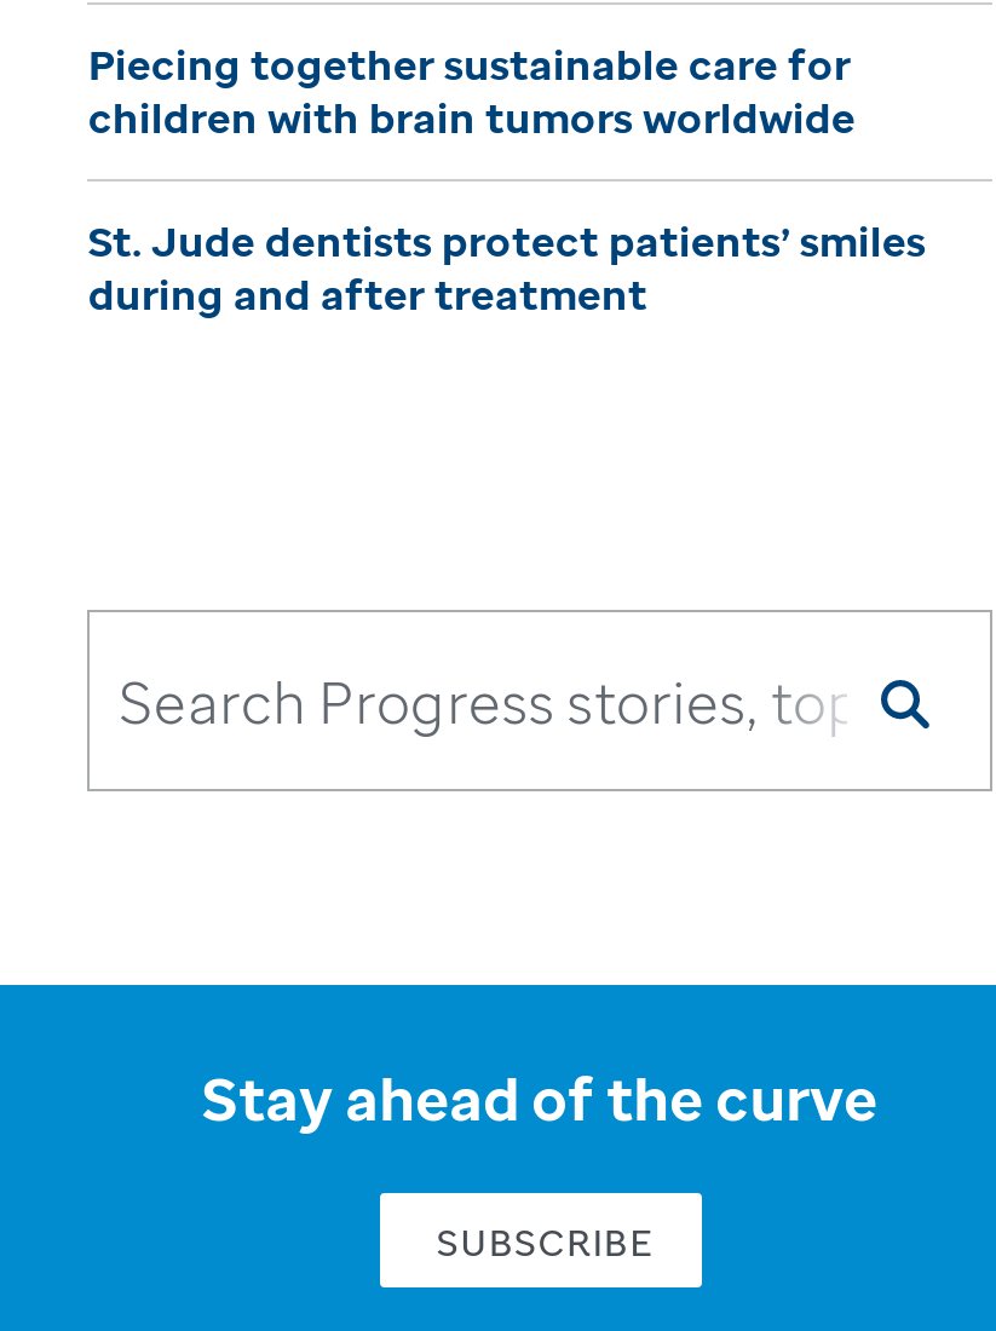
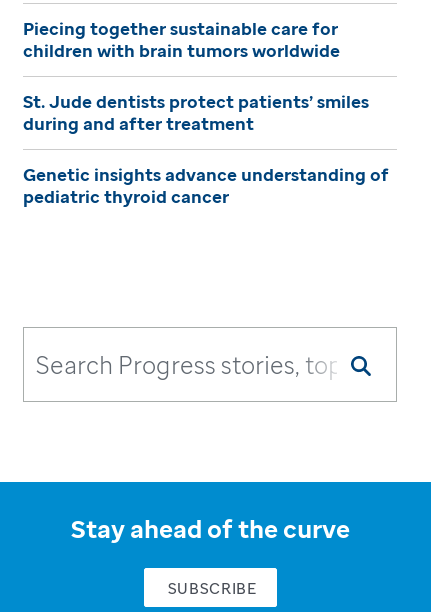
+ Genetic insights advance understanding of
+ pediatric thyroid cancer
